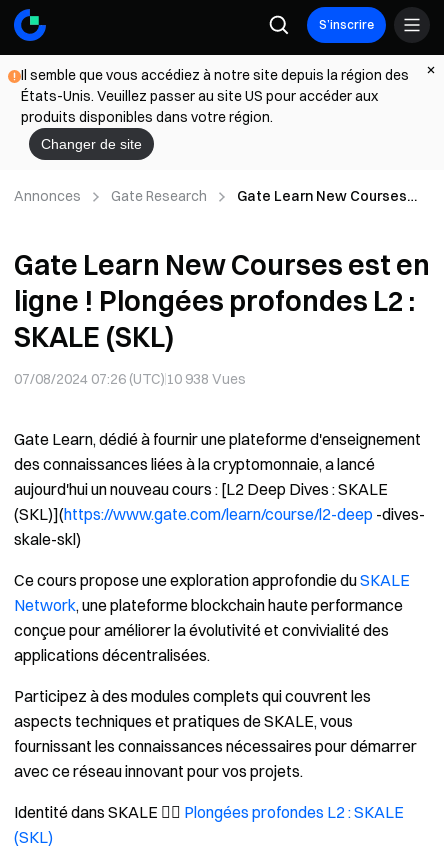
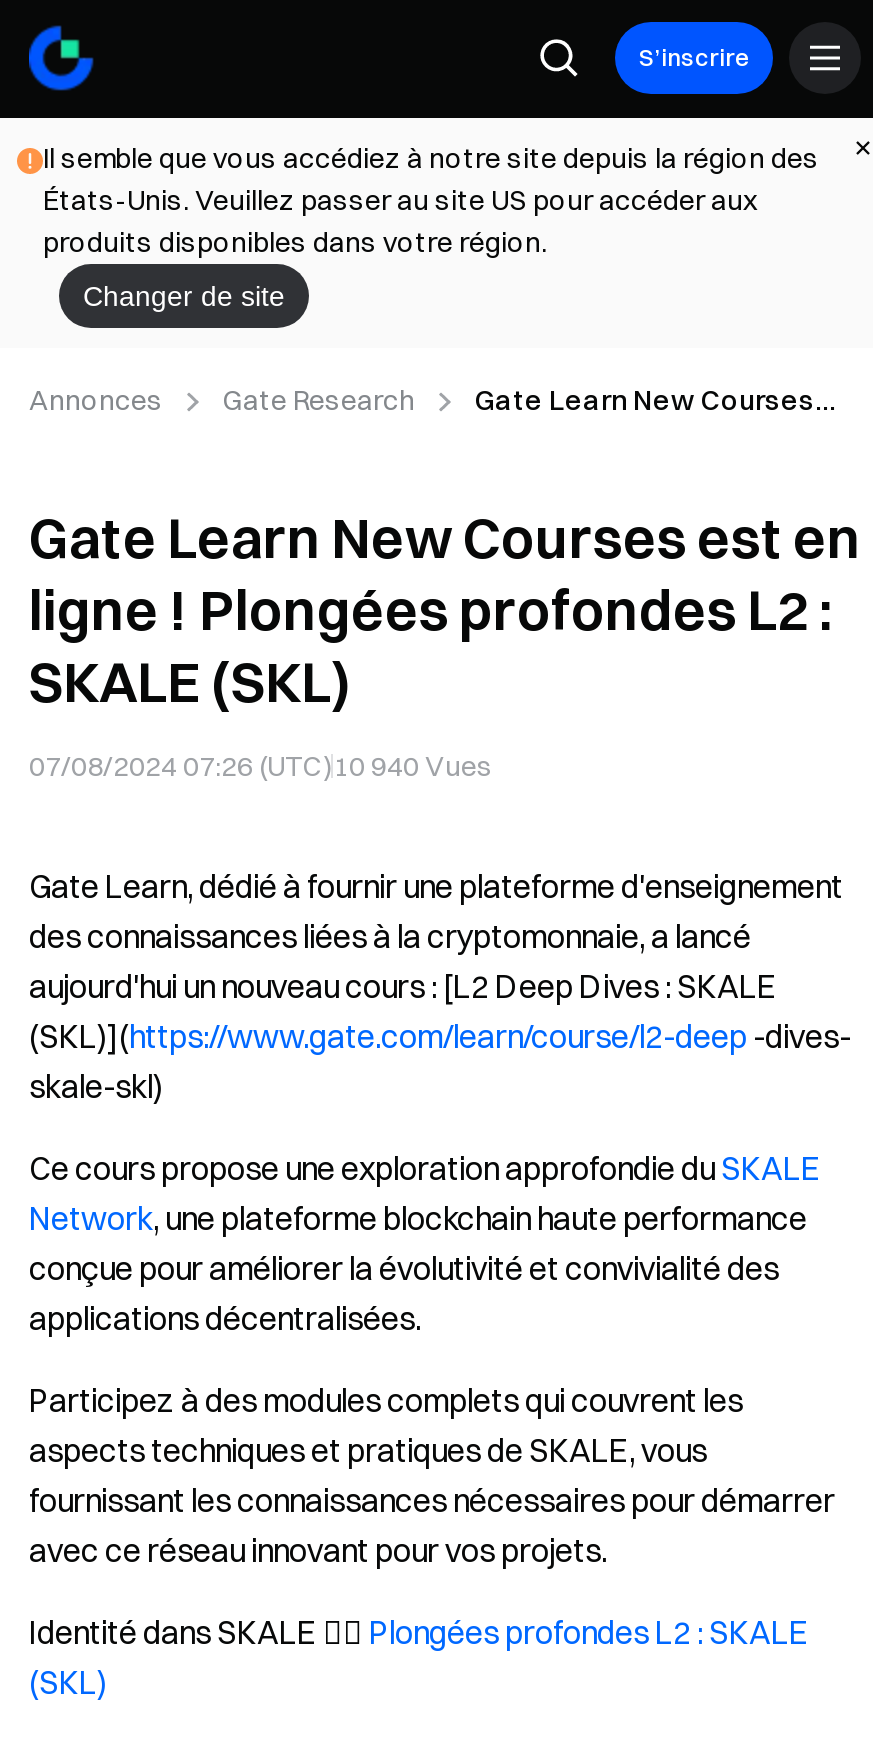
- 07/08/2024 07:26 (UTC)10 938 Vues
+ 07/08/2024 07:26 (UTC)10 940 Vues
